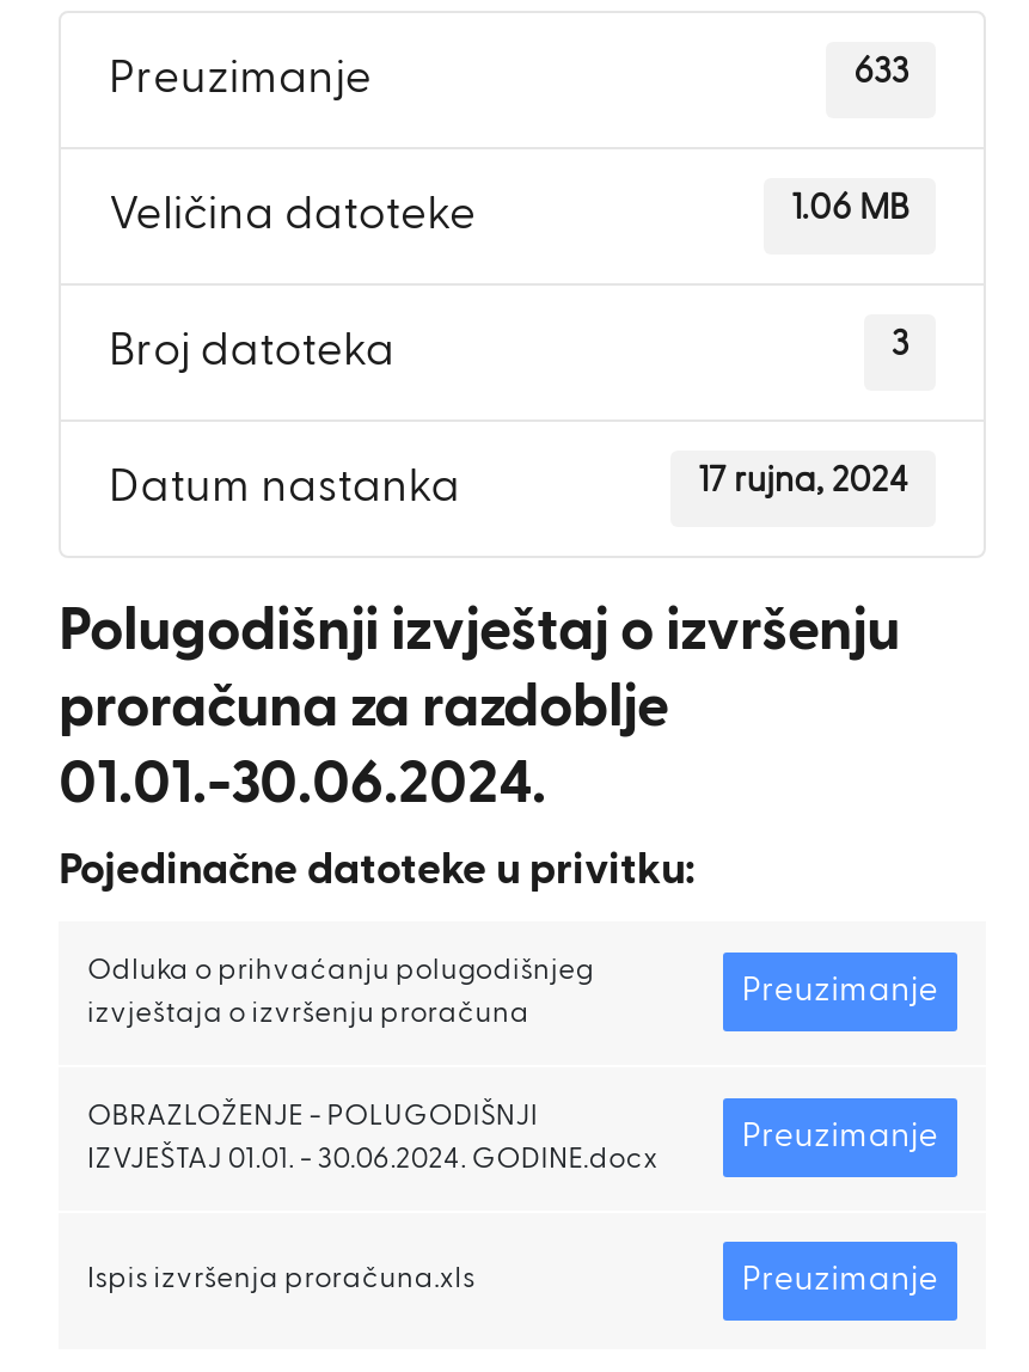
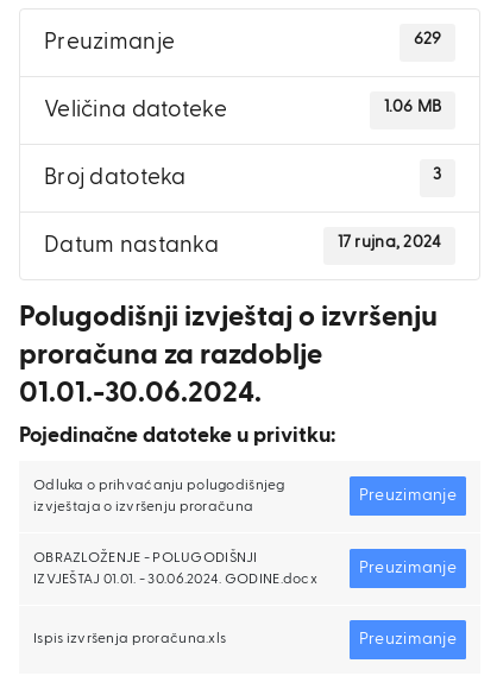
- 633
+ 629
